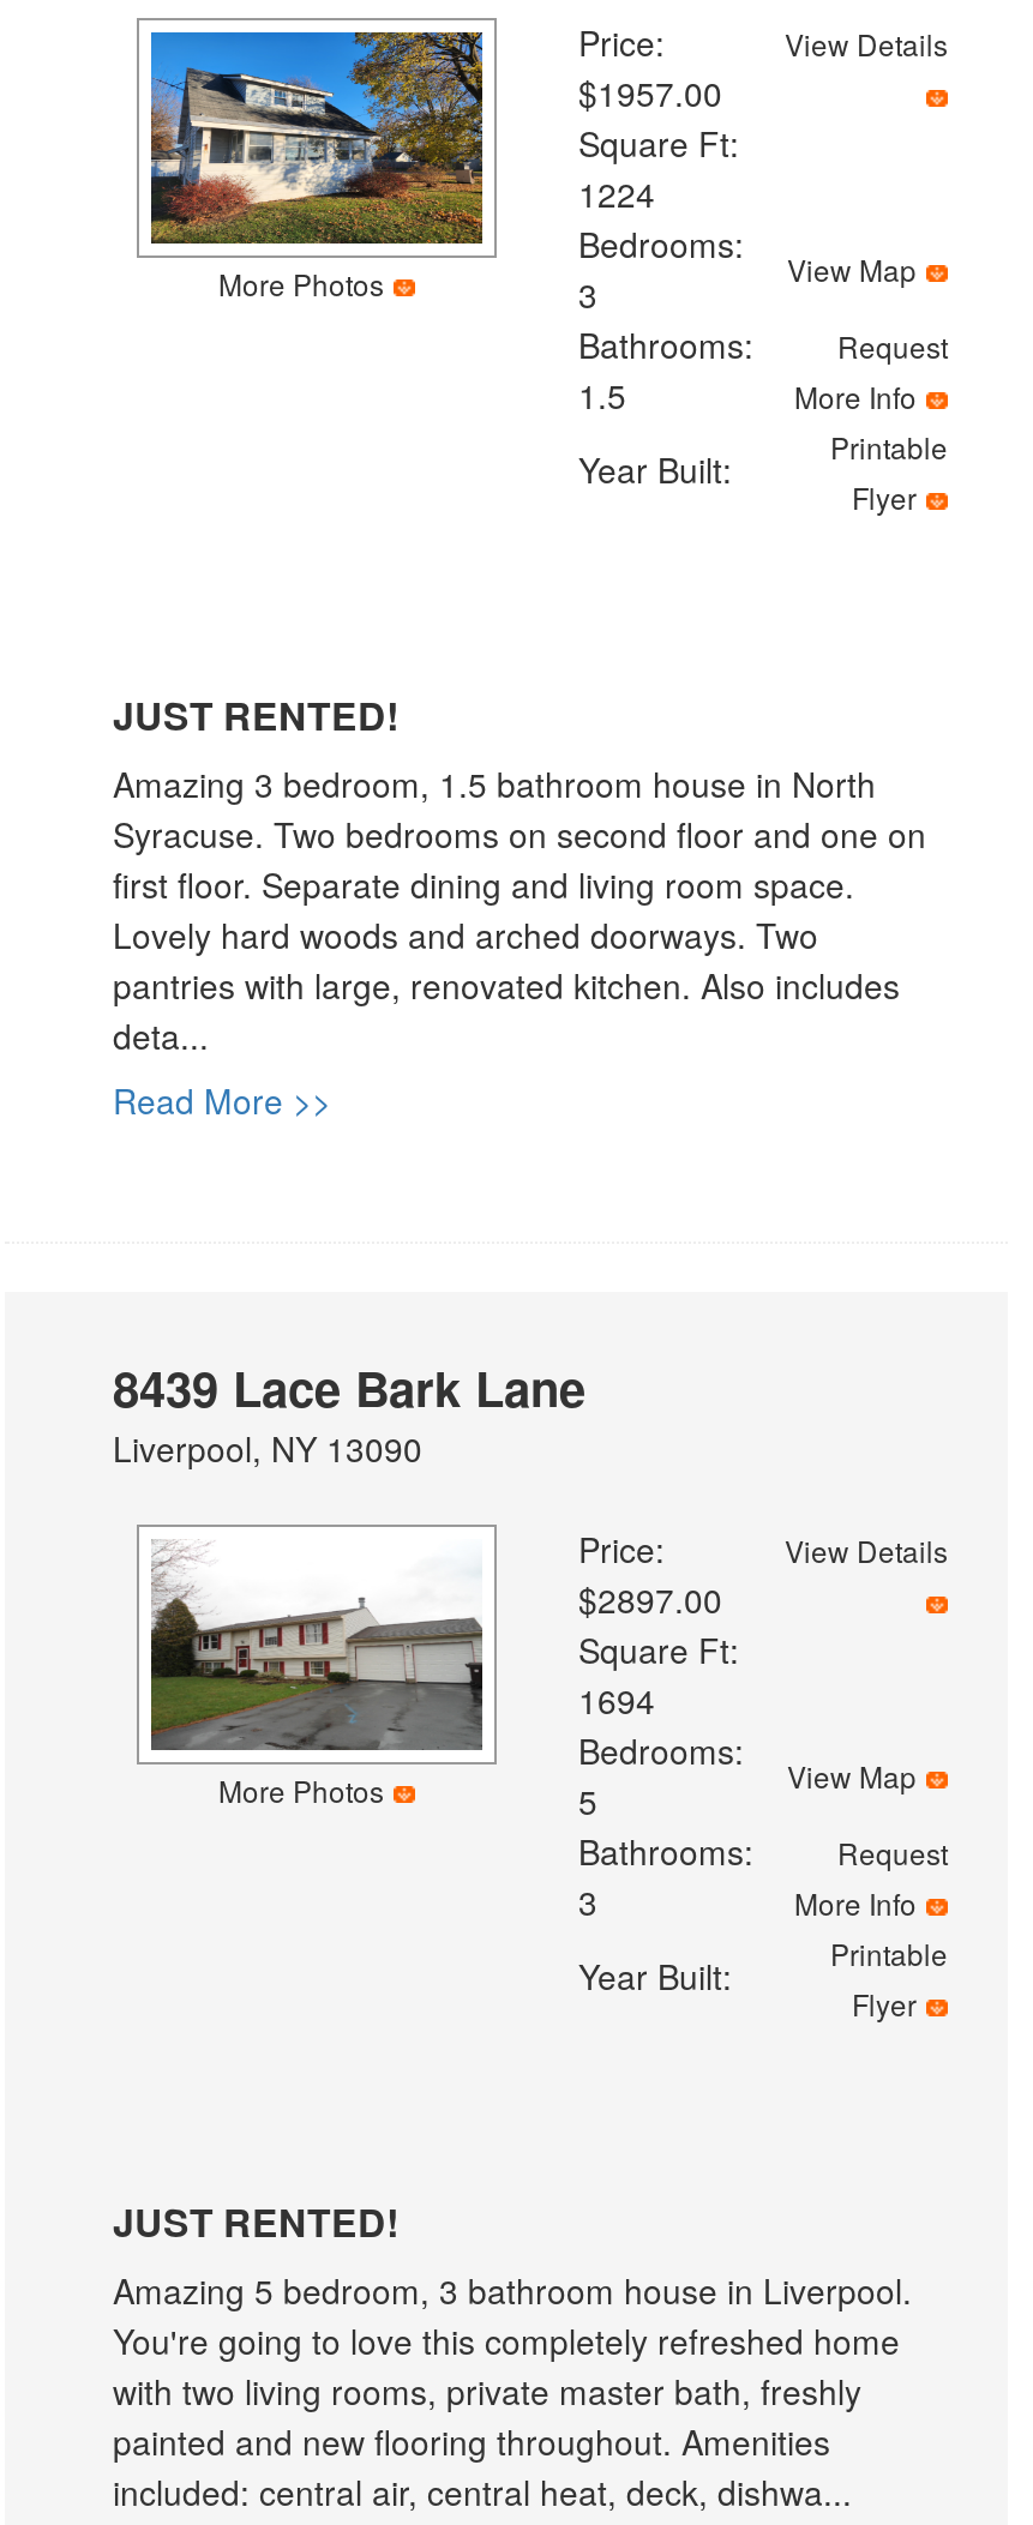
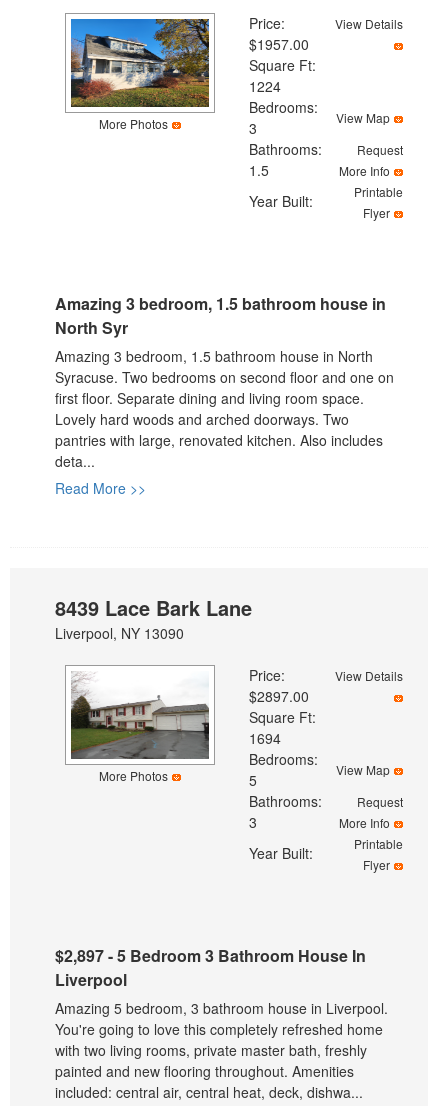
- JUST RENTED!
+ Amazing 3 bedroom, 1.5 bathroom house in
+ North Syr

- JUST RENTED!
+ $2,897 - 5 Bedroom 3 Bathroom House In
+ Liverpool
